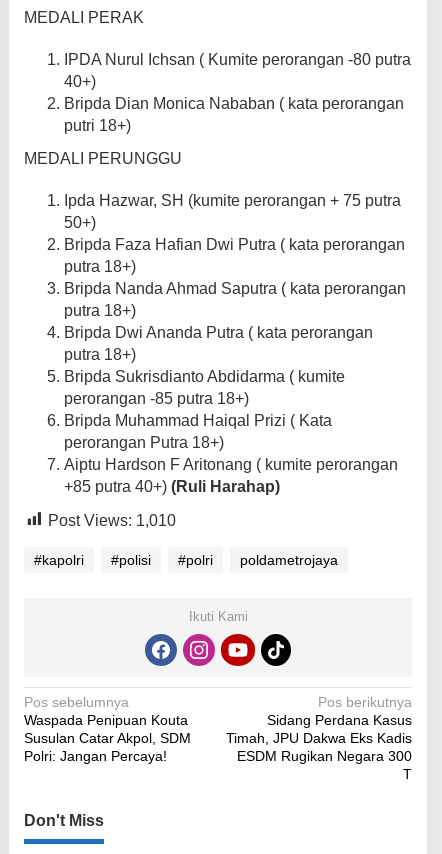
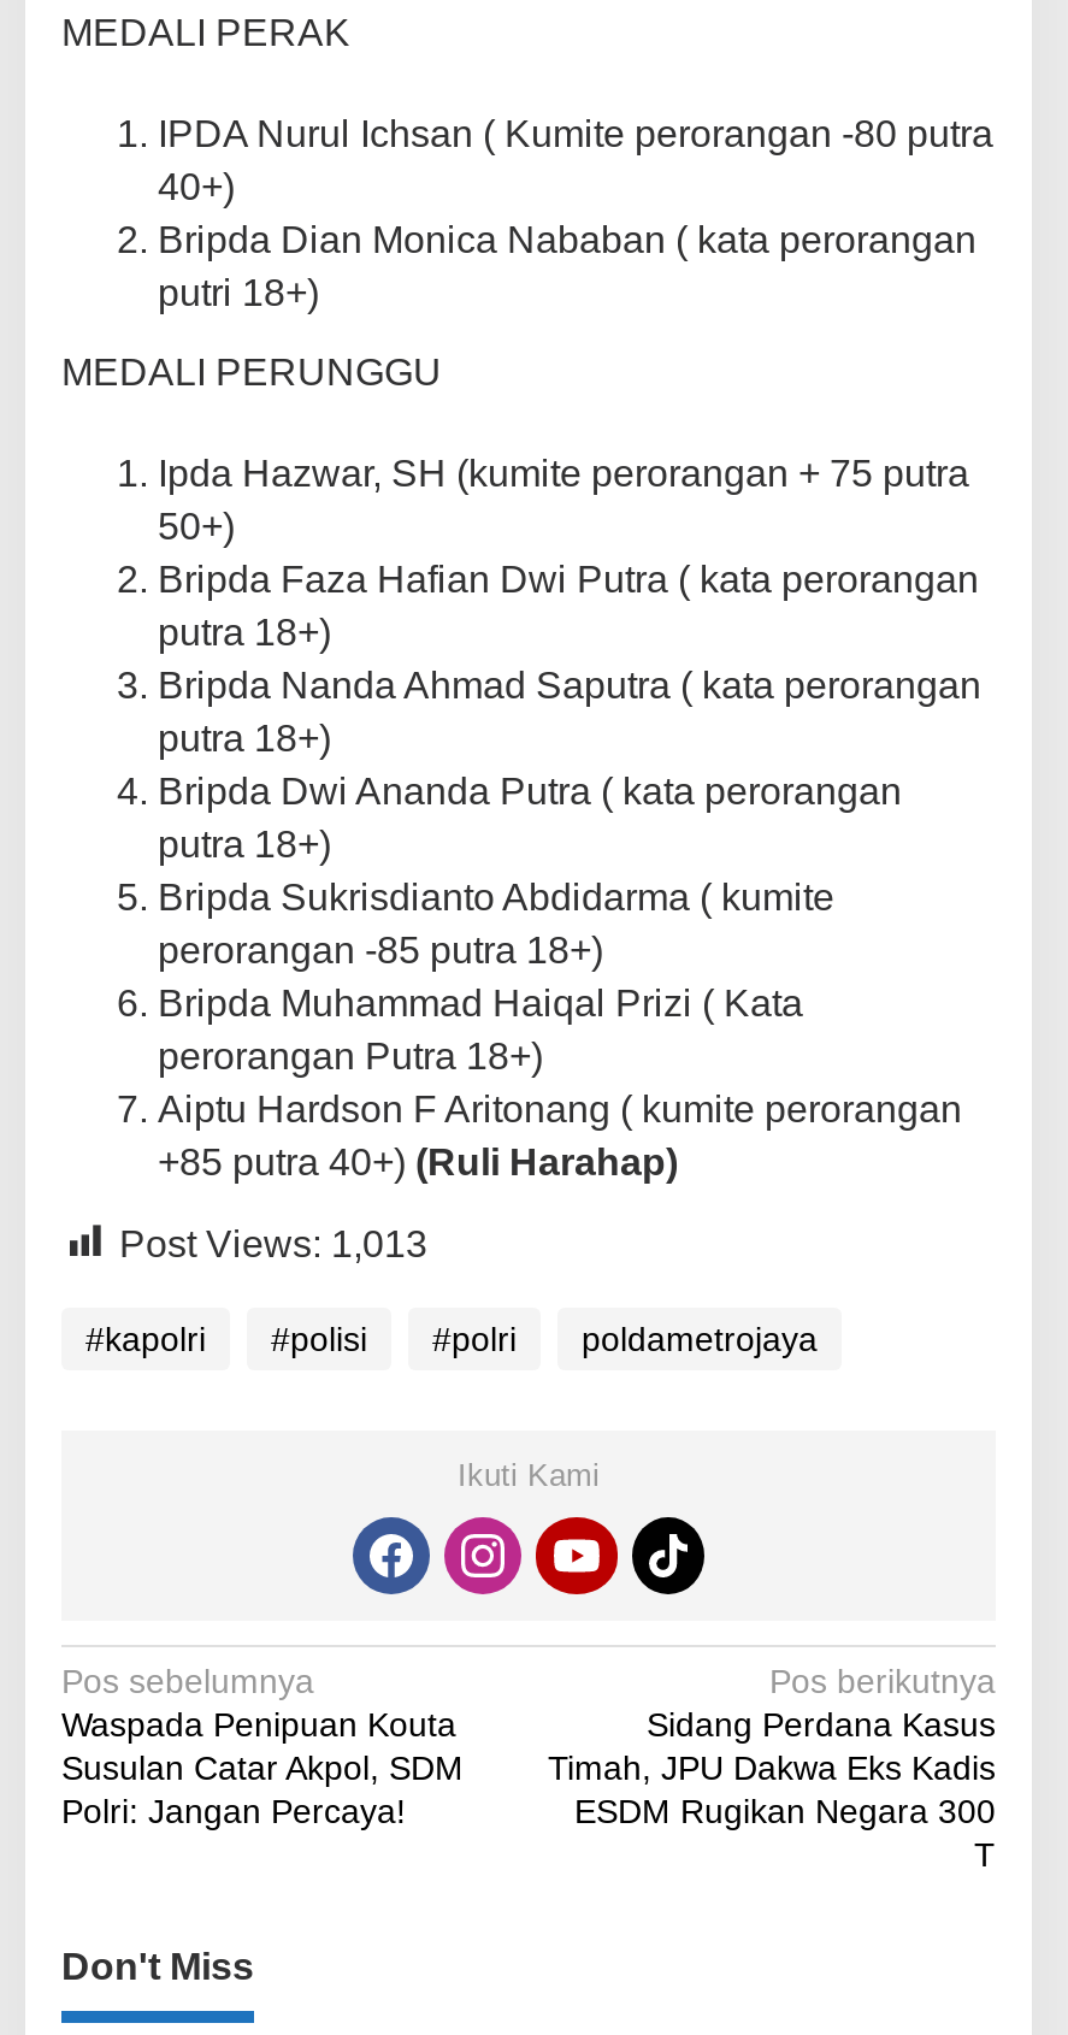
- Post Views: 1,010
+ Post Views: 1,013
